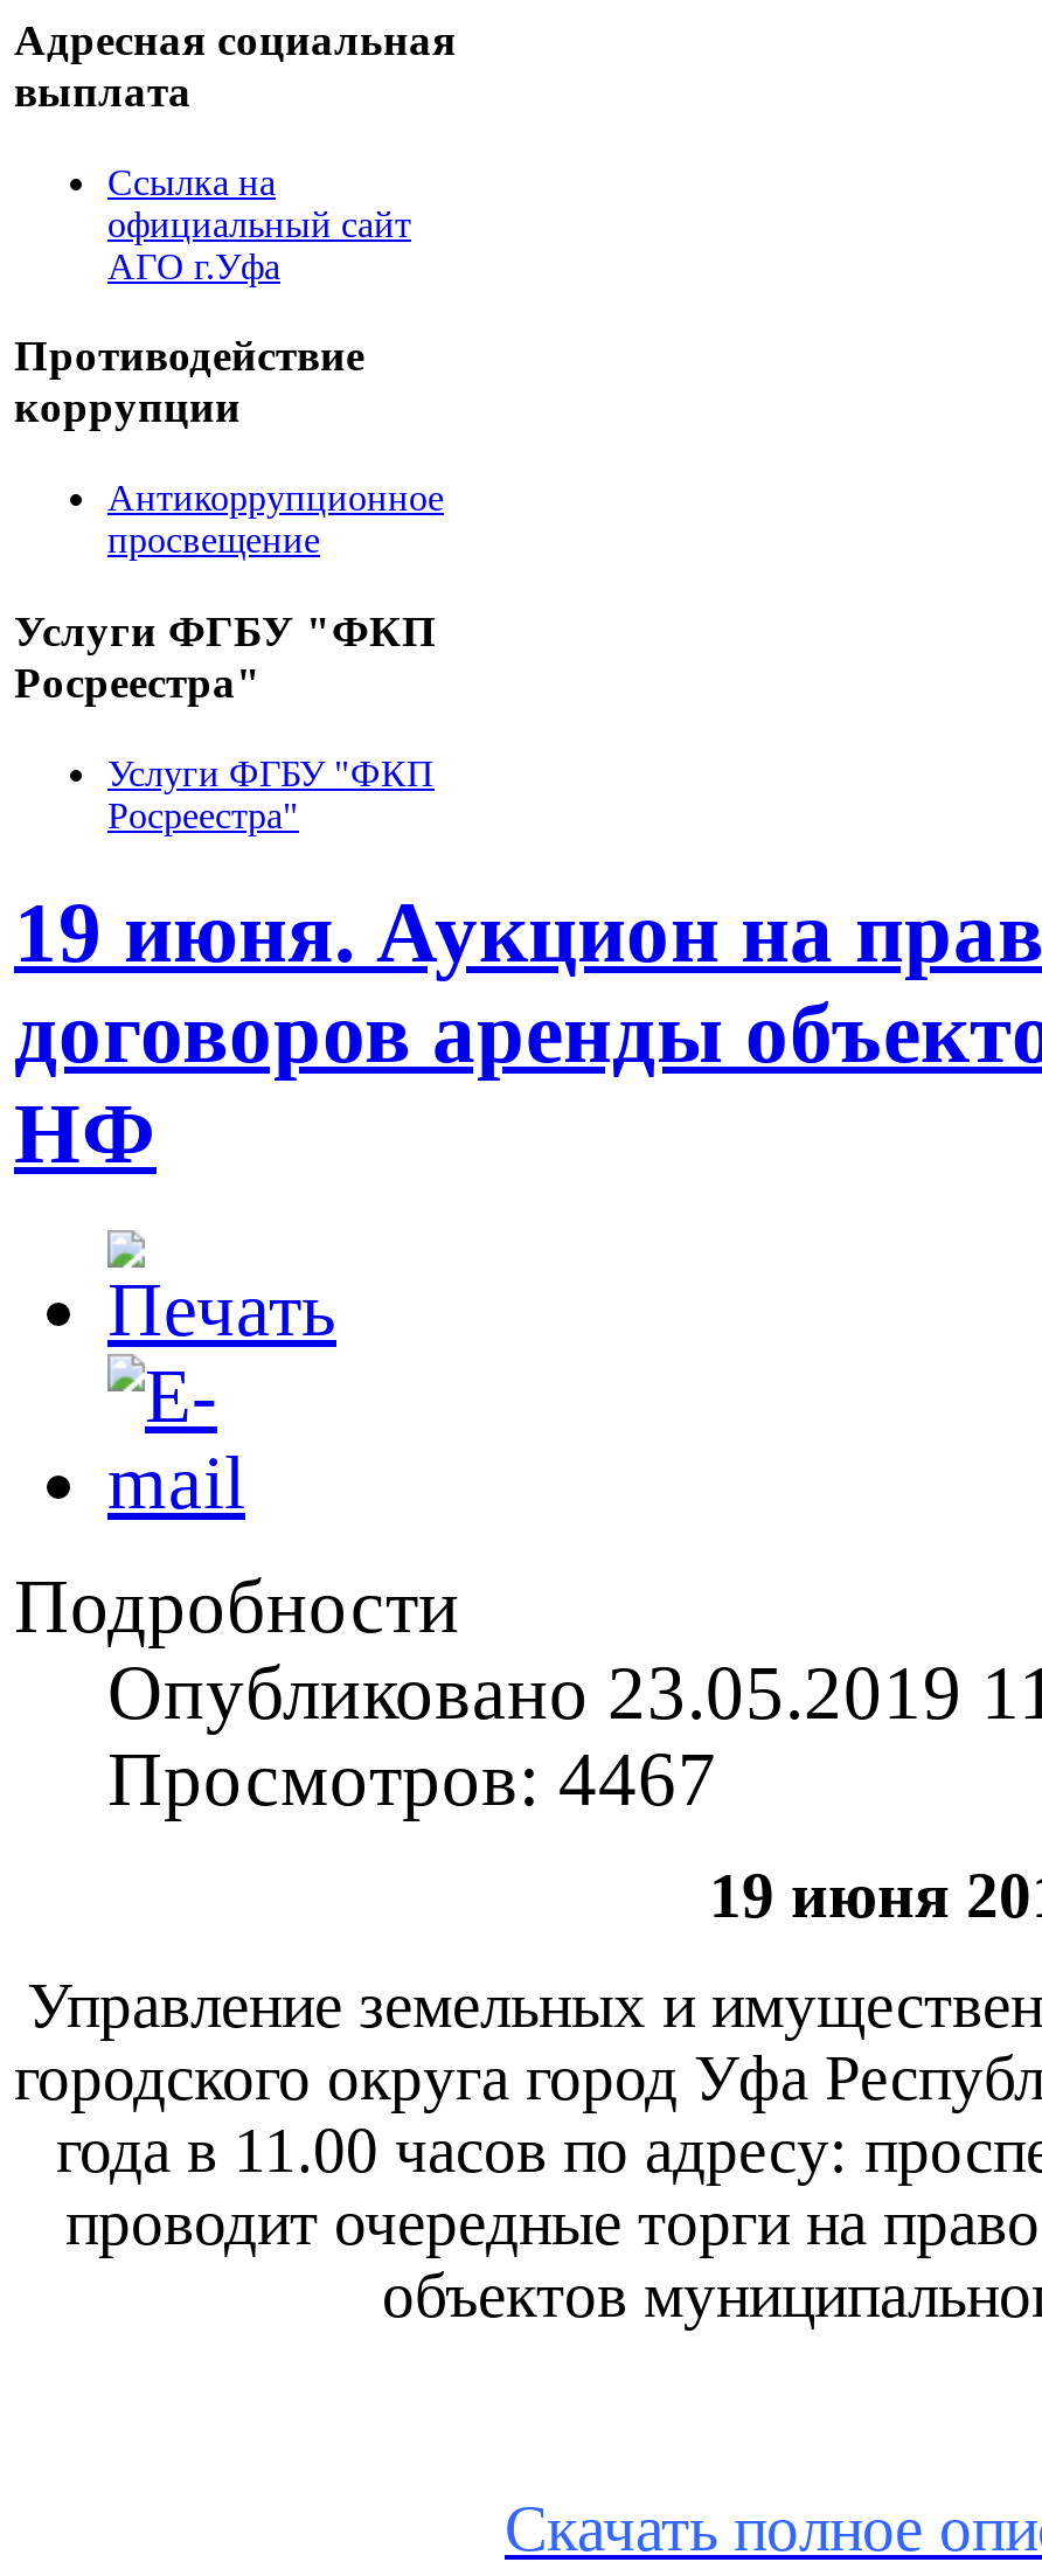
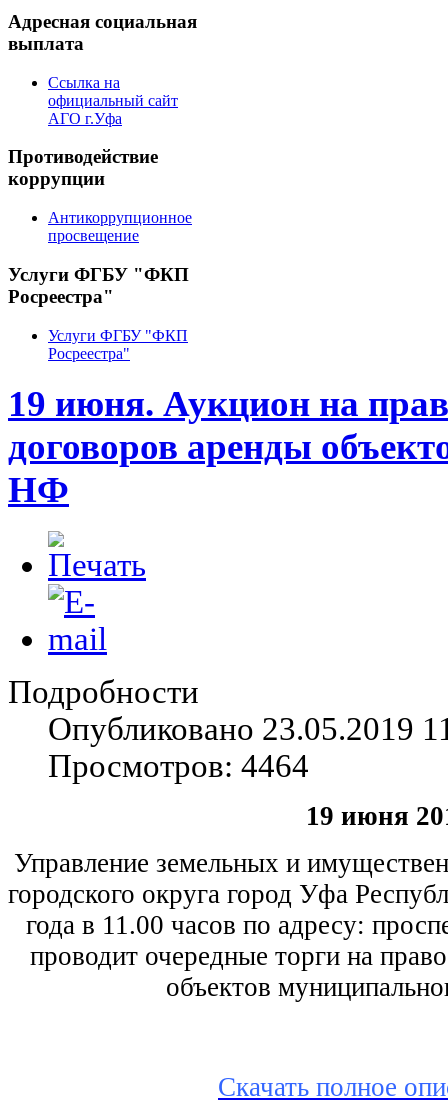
- Просмотров: 4467
+ Просмотров: 4464
